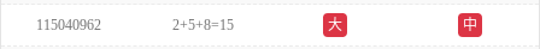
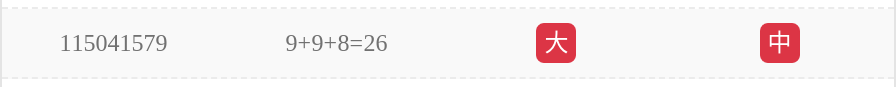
- 115040962
+ 115041579

- 2+5+8=15
+ 9+9+8=26
